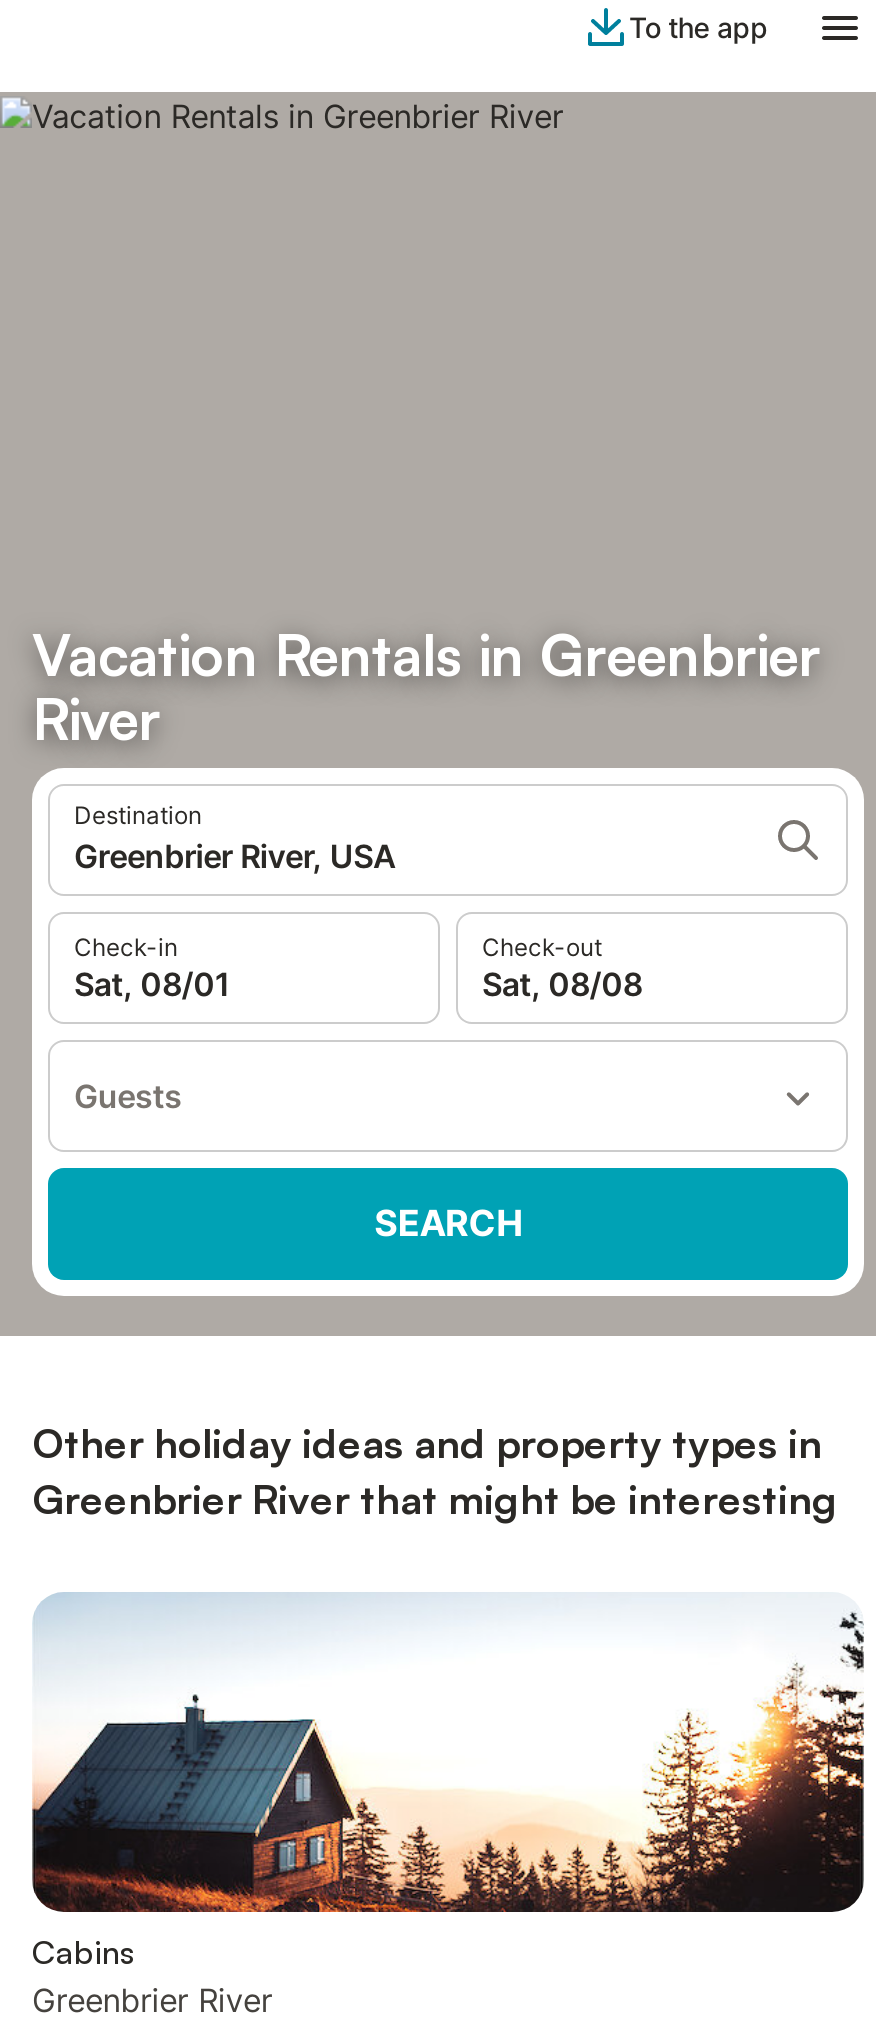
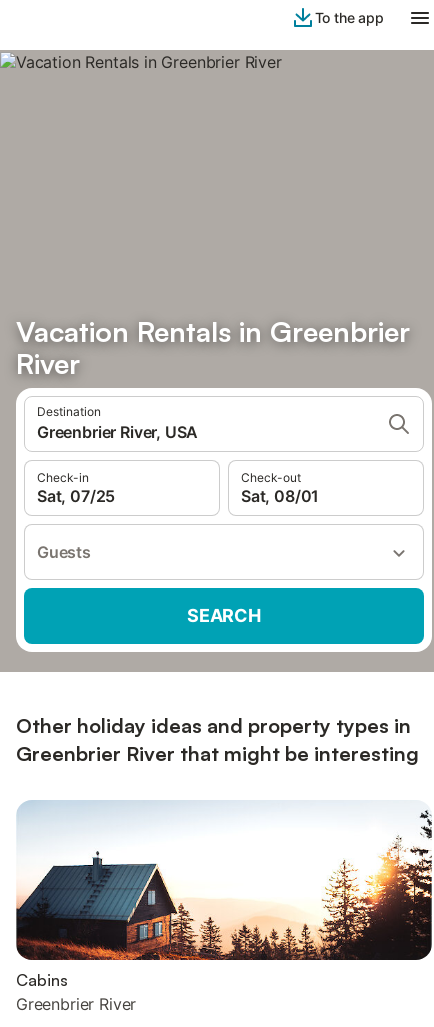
- Sat, 08/01
+ Sat, 07/25

- Sat, 08/08
+ Sat, 08/01
